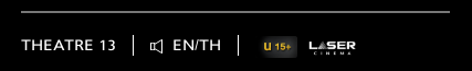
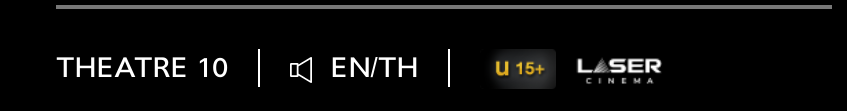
- THEATRE 13
+ THEATRE 10
